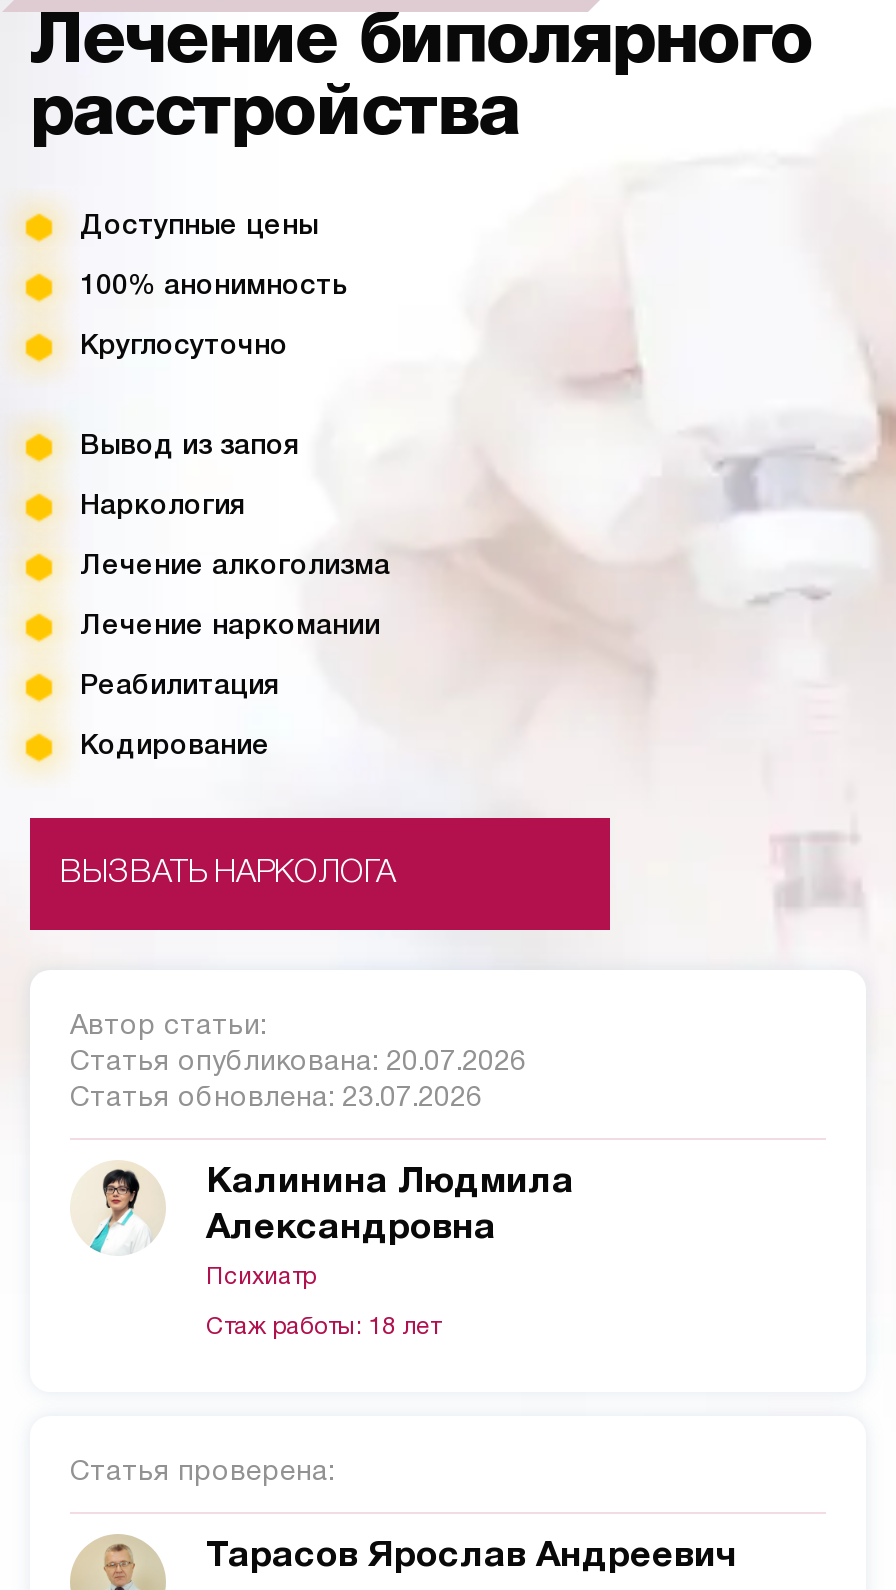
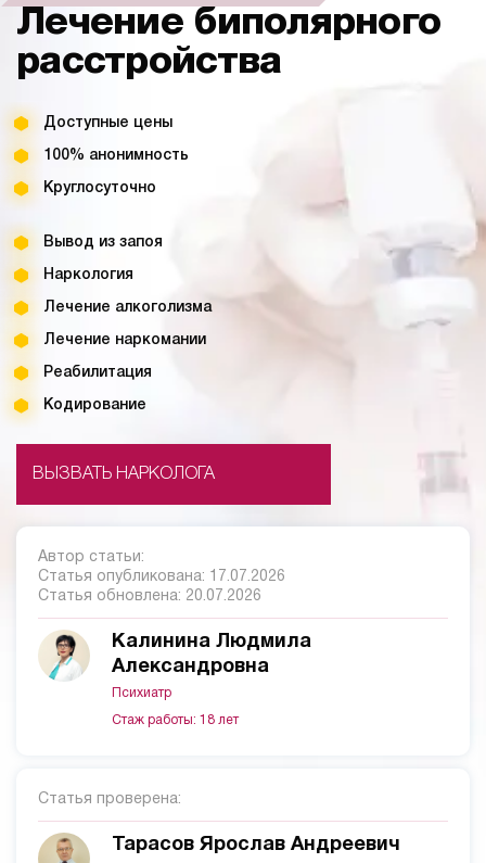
- Статья опубликована: 20.07.2026
+ Статья опубликована: 17.07.2026

- Статья обновлена: 23.07.2026
+ Статья обновлена: 20.07.2026
